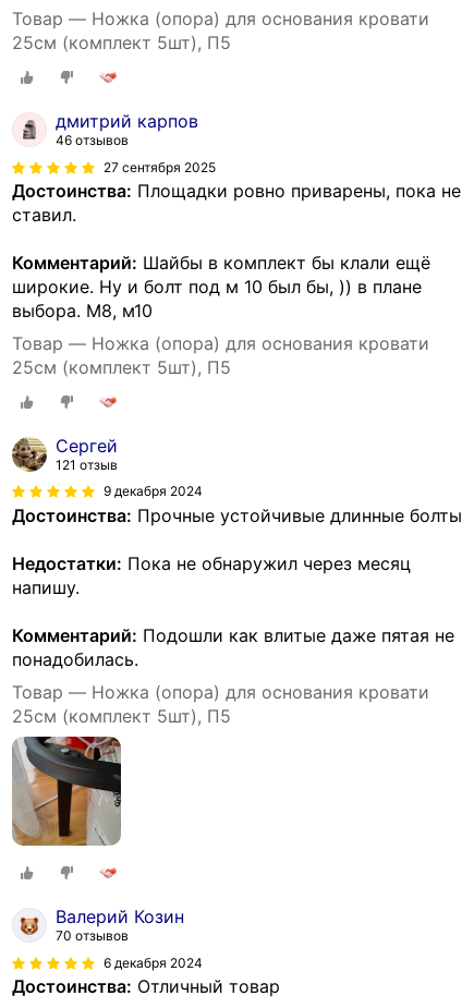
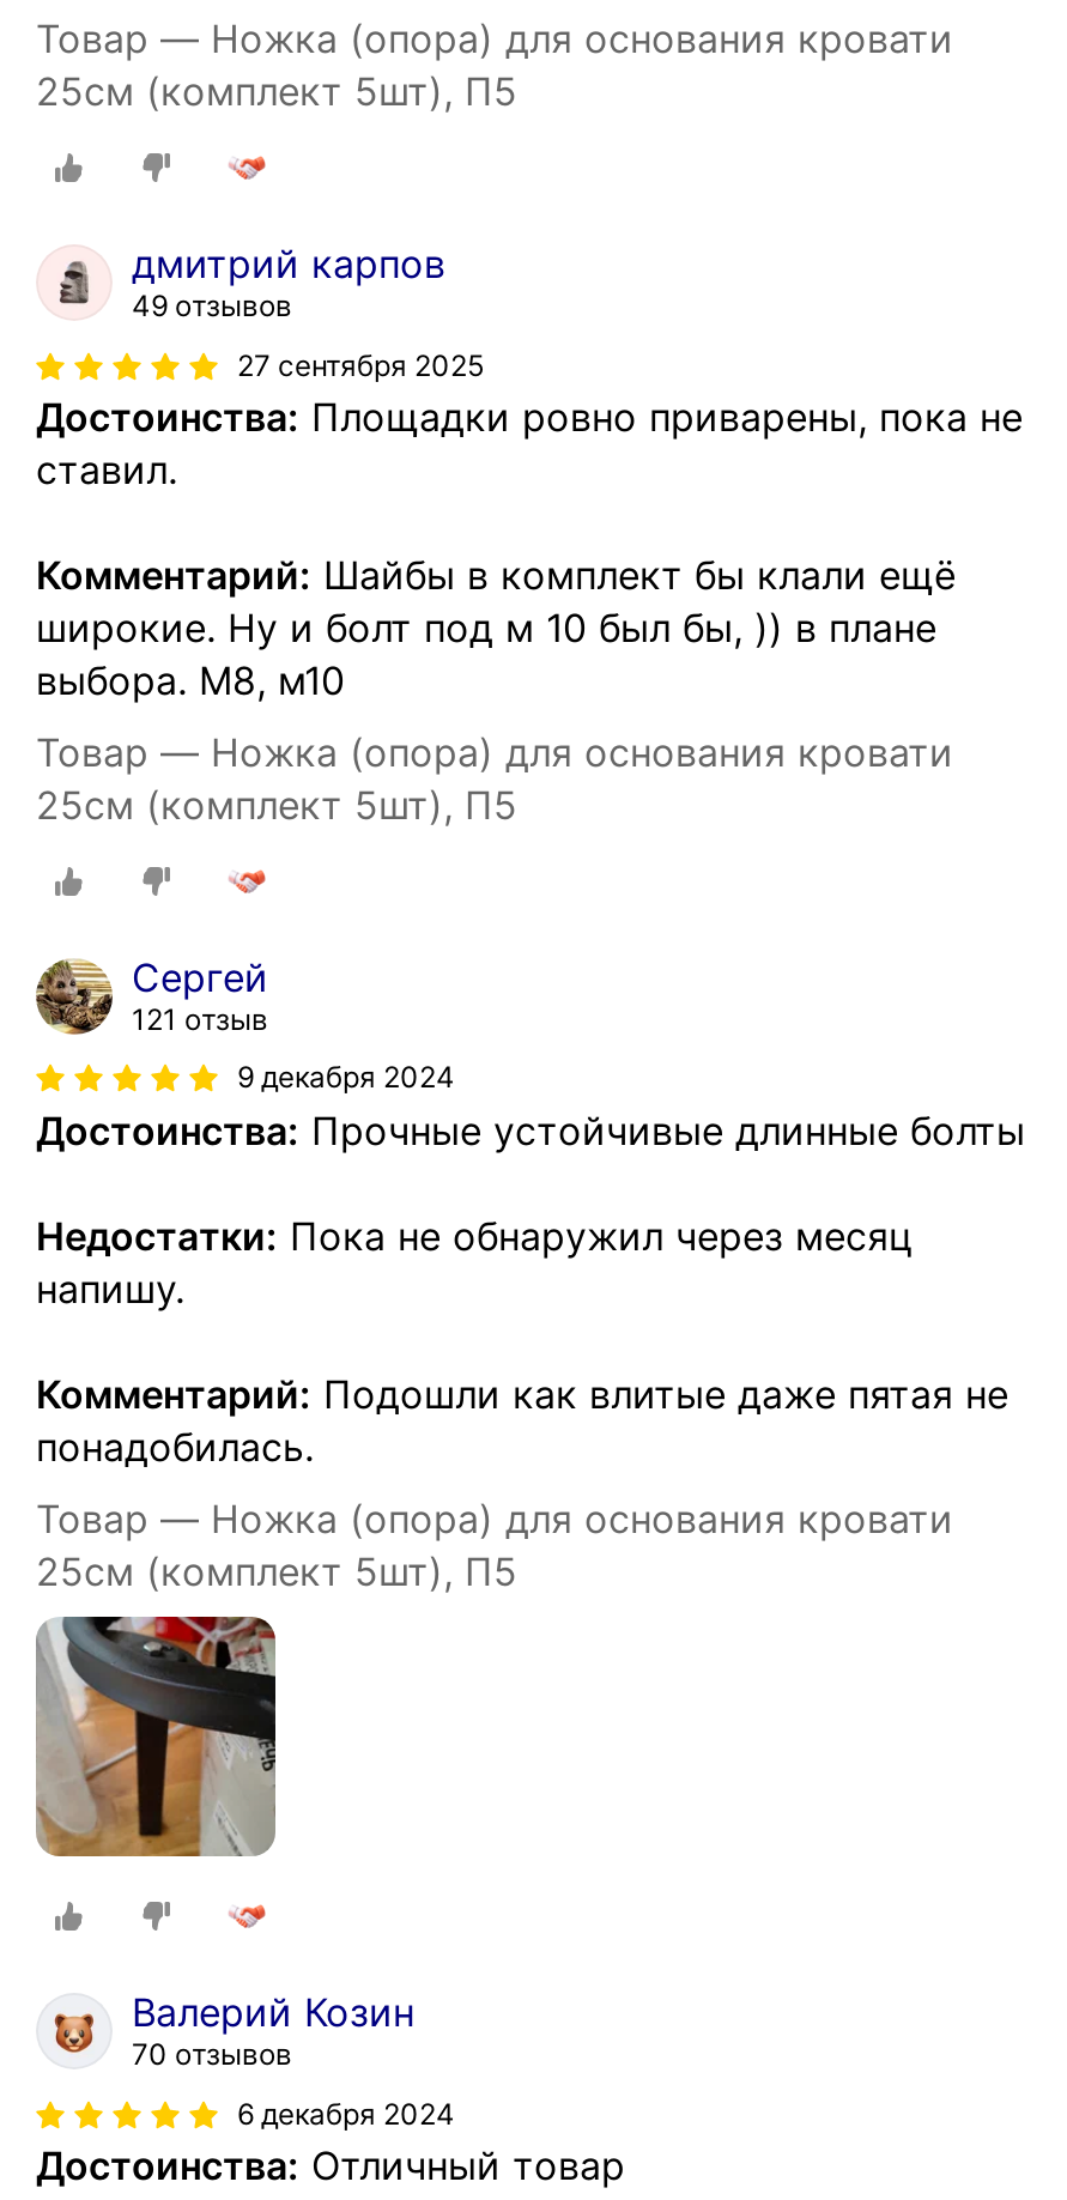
- 46 отзывов
+ 49 отзывов
